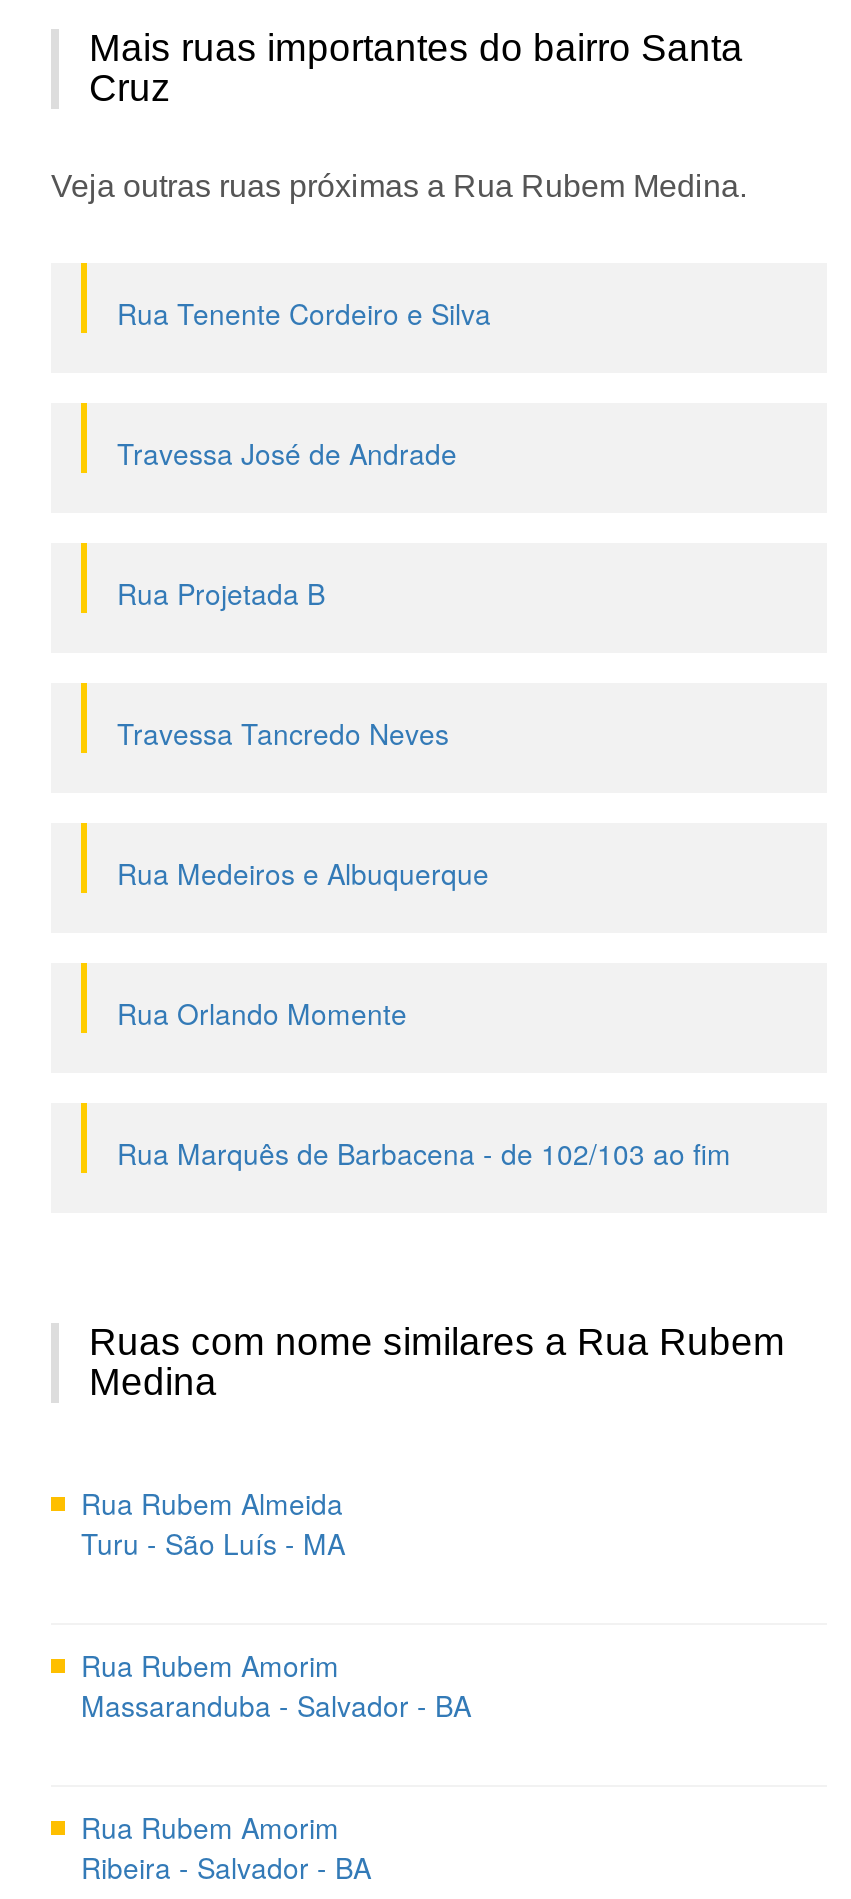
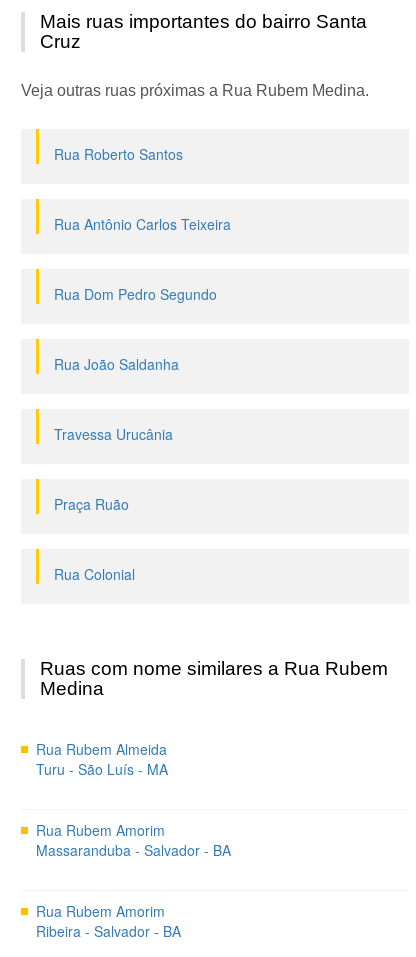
- Rua Tenente Cordeiro e Silva
+ Rua Roberto Santos

- Travessa José de Andrade
+ Rua Antônio Carlos Teixeira

- Rua Projetada B
+ Rua Dom Pedro Segundo

- Travessa Tancredo Neves
+ Rua João Saldanha

- Rua Medeiros e Albuquerque
+ Travessa Urucânia

- Rua Orlando Momente
+ Praça Ruão

- Rua Marquês de Barbacena - de 102/103 ao fim
+ Rua Colonial
